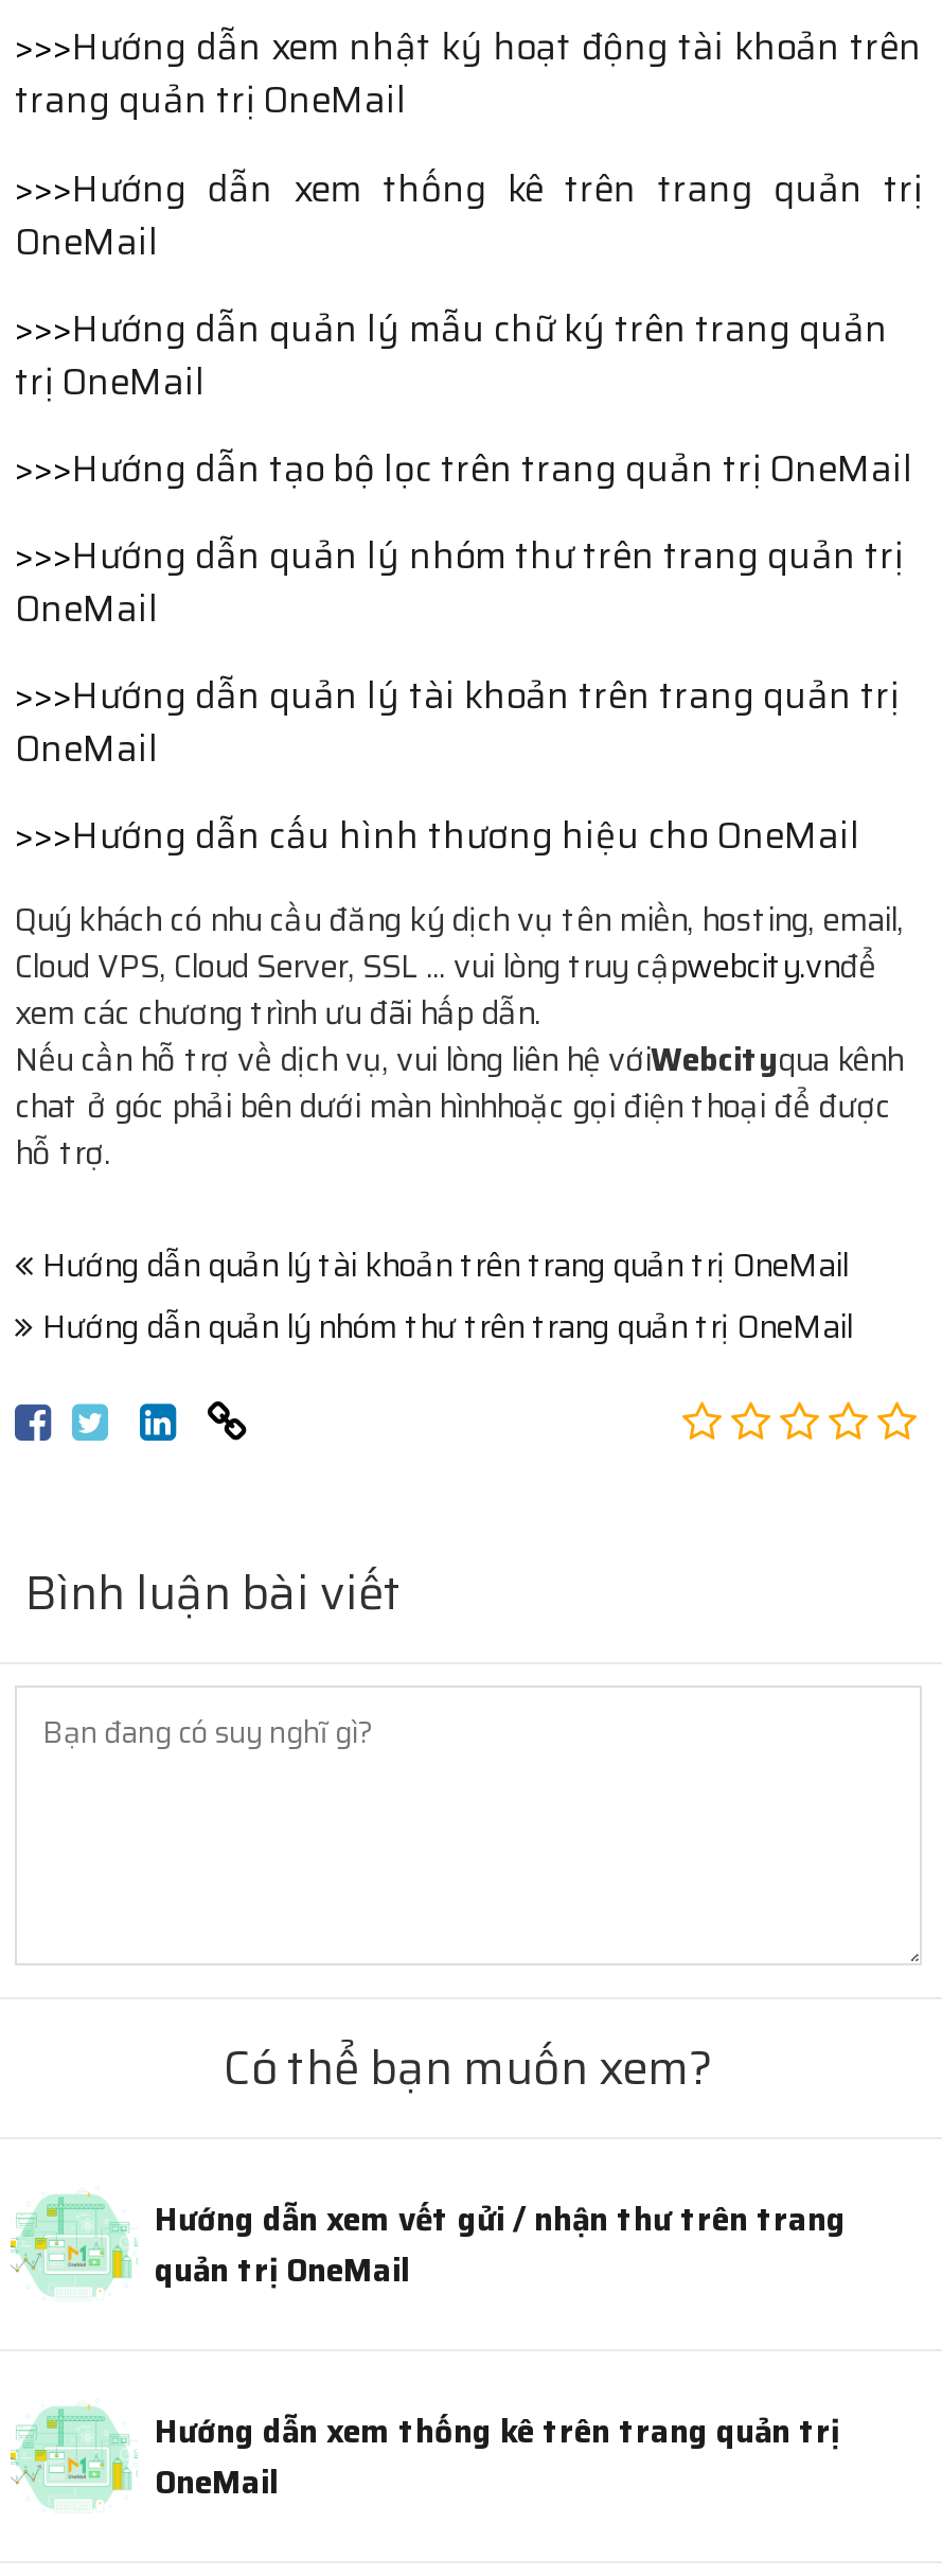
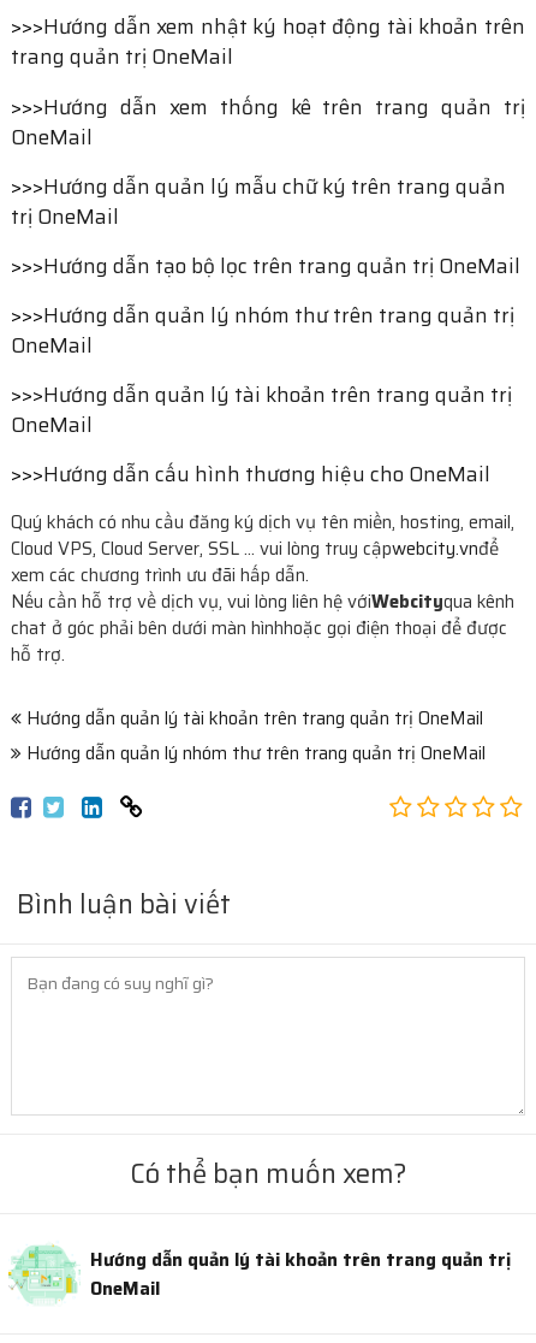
- Hướng dẫn xem vết gửi / nhận thư trên trang
- quản trị OneMail
- Hướng dẫn xem thống kê trên trang quản trị
+ Hướng dẫn quản lý tài khoản trên trang quản trị
